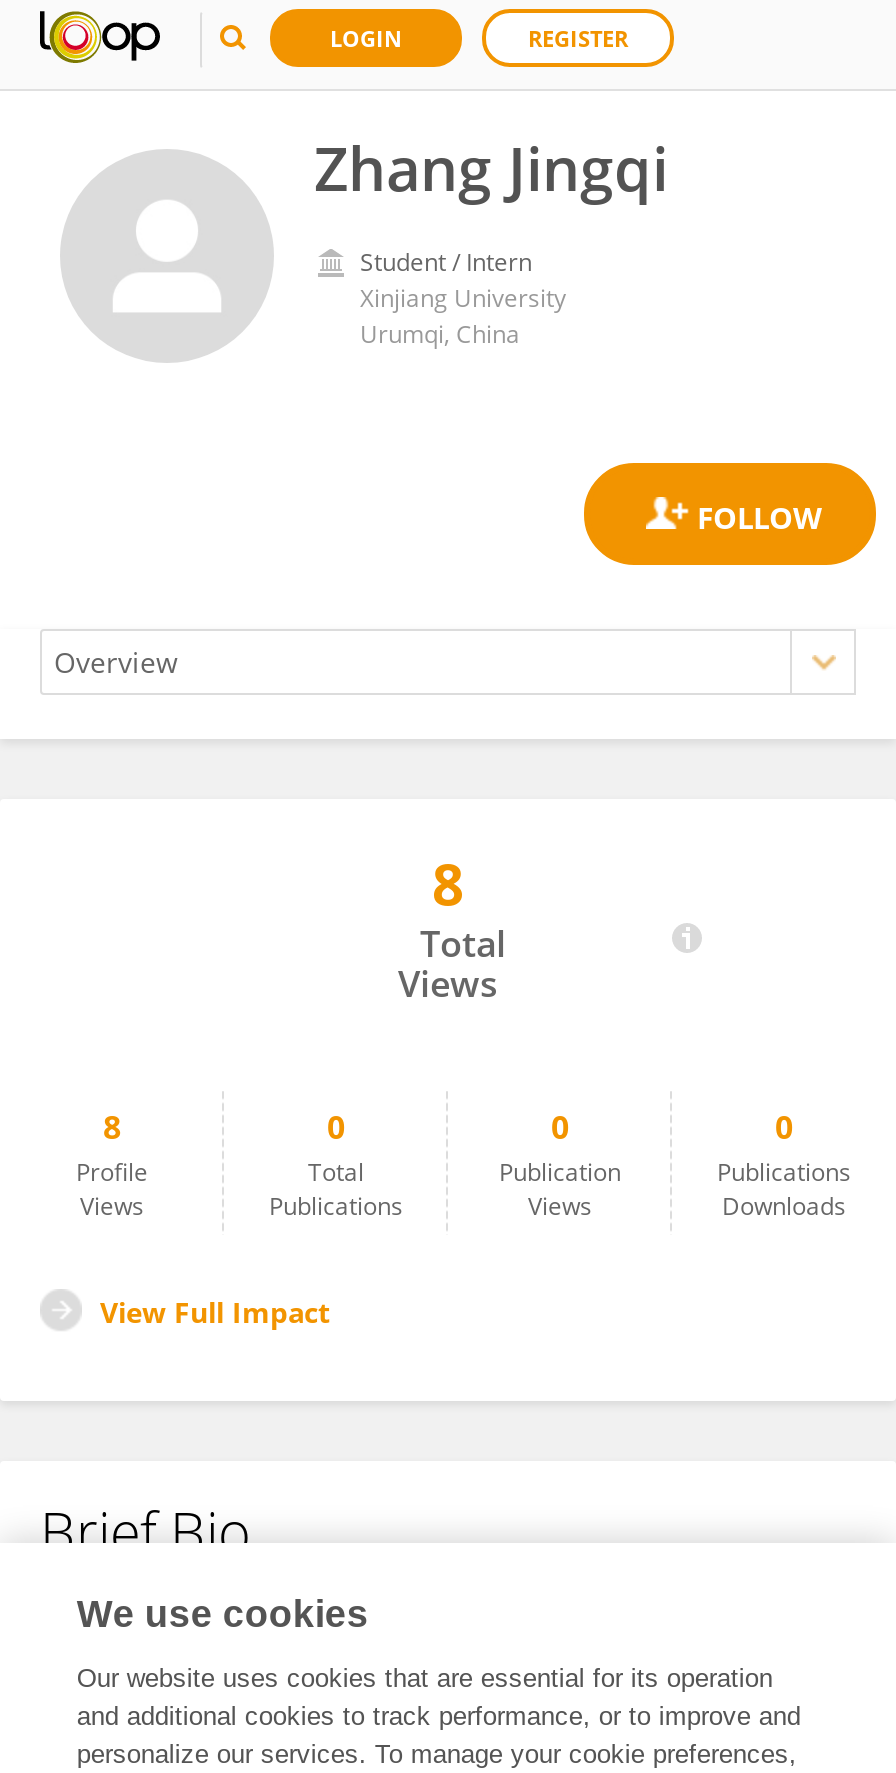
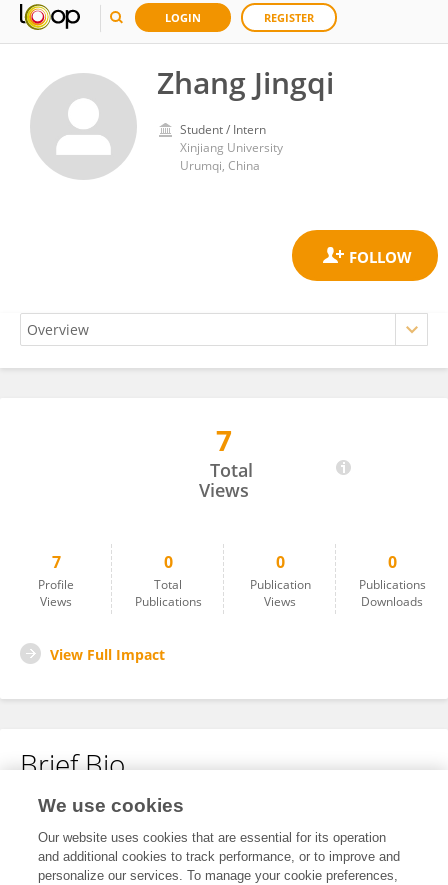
- 8
+ 7

- 8
+ 7
